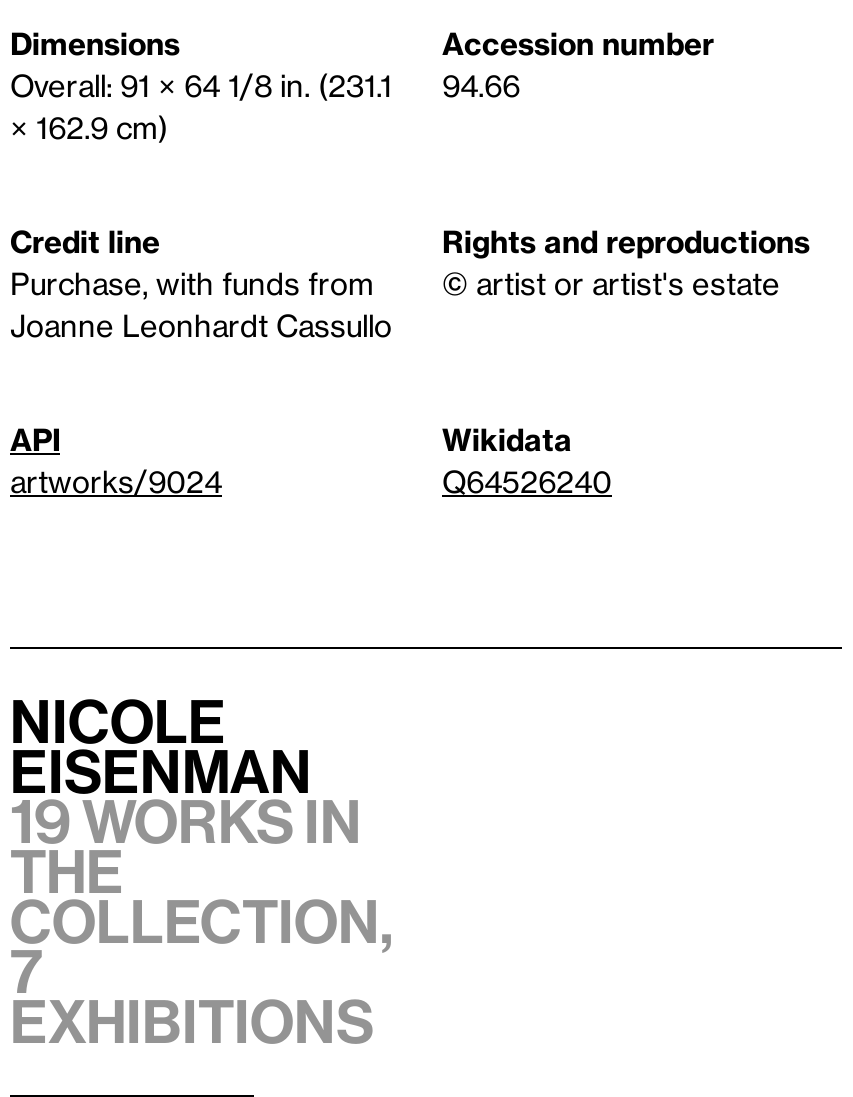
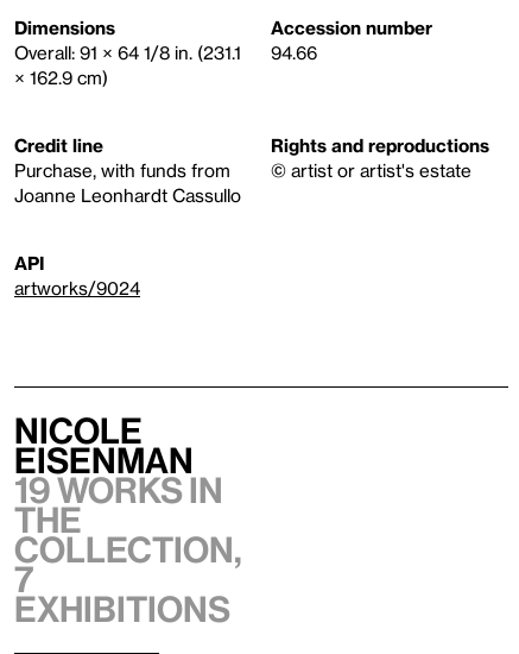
- Wikidata
- Q64526240
